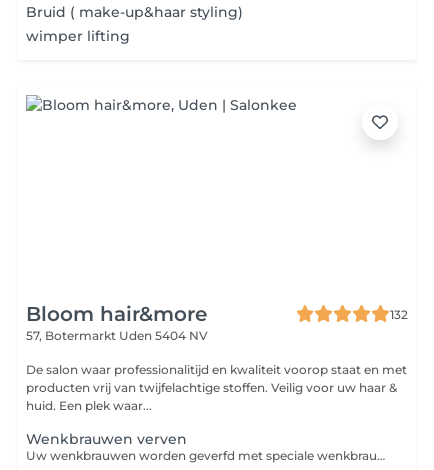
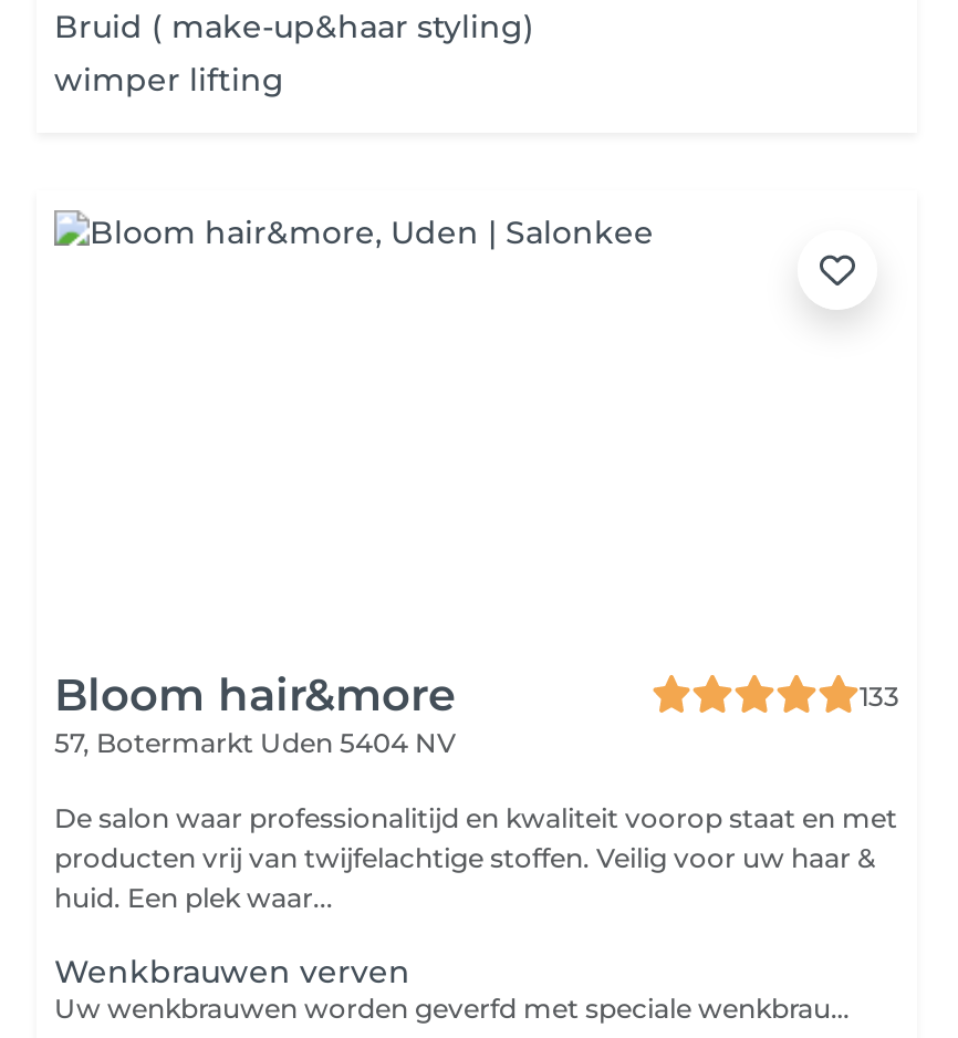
- 132
+ 133
